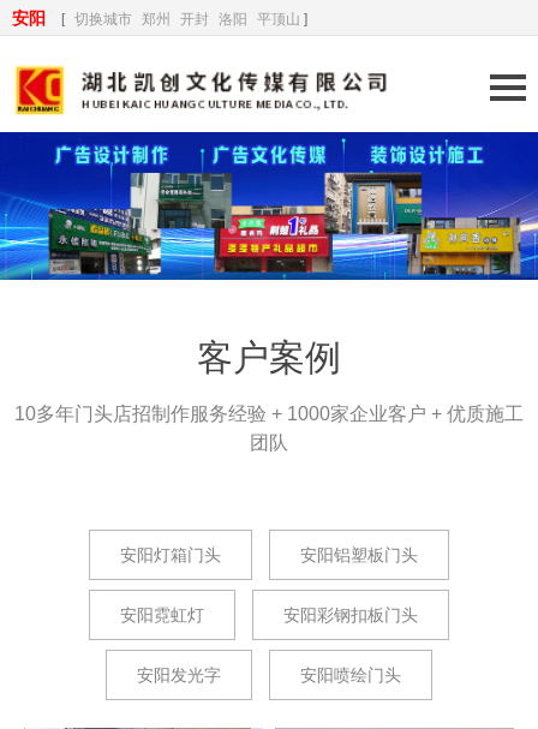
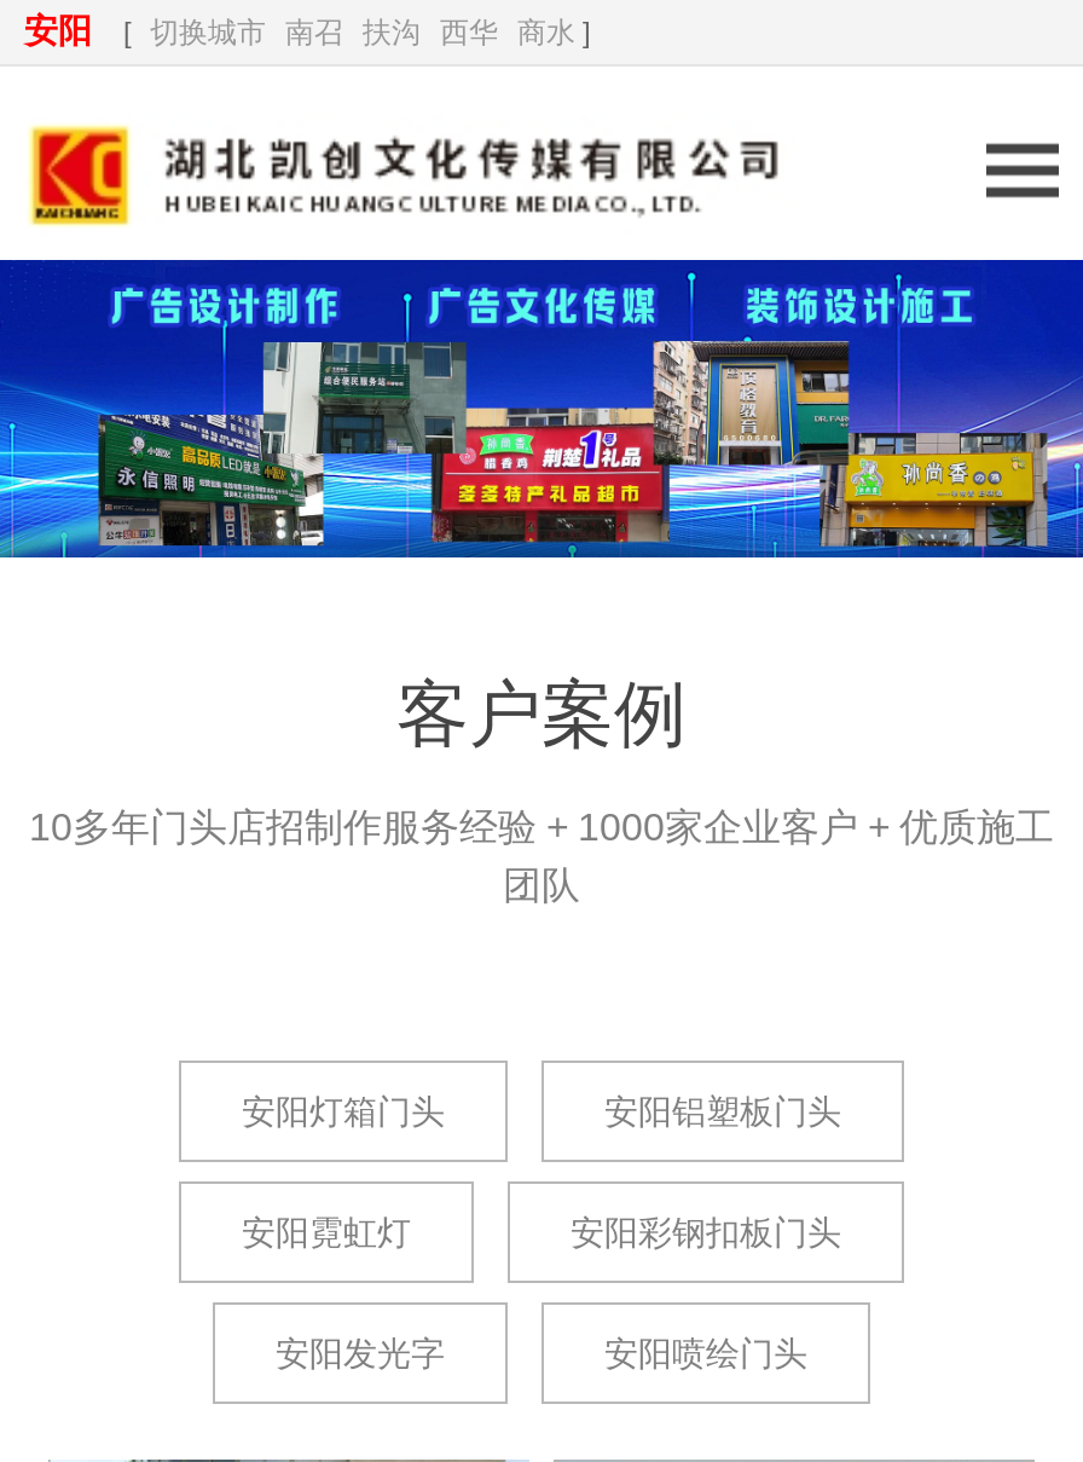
- [ 切换城市 郑州 开封 洛阳 平顶山]
+ [ 切换城市 南召 扶沟 西华 商水]
